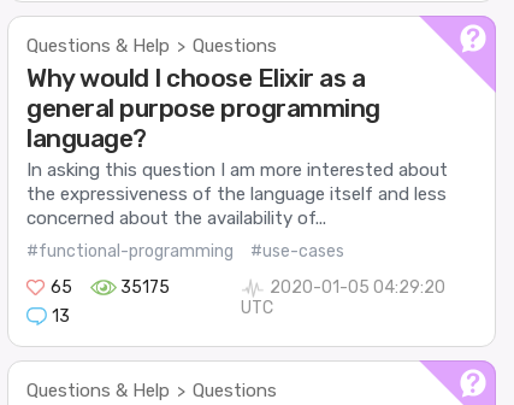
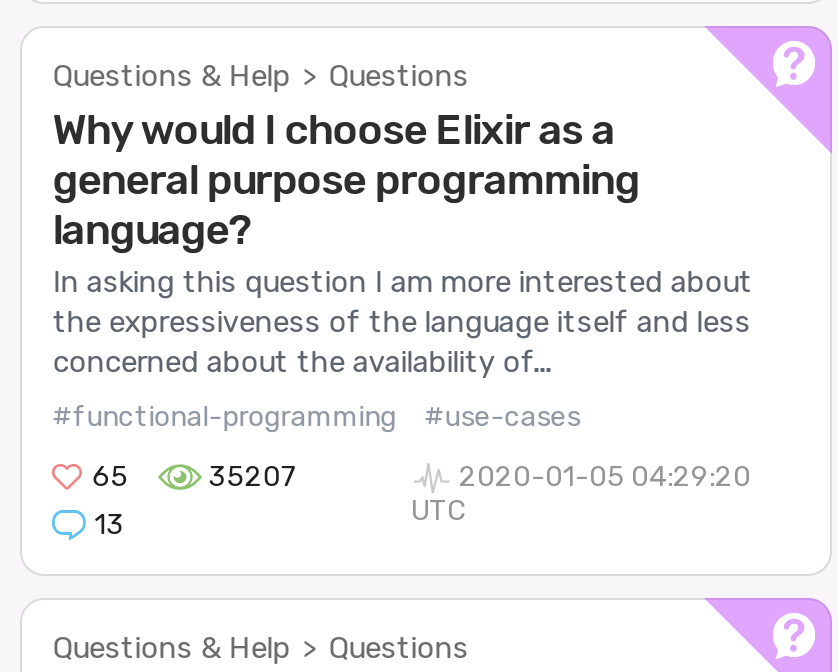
- 35175
+ 35207
